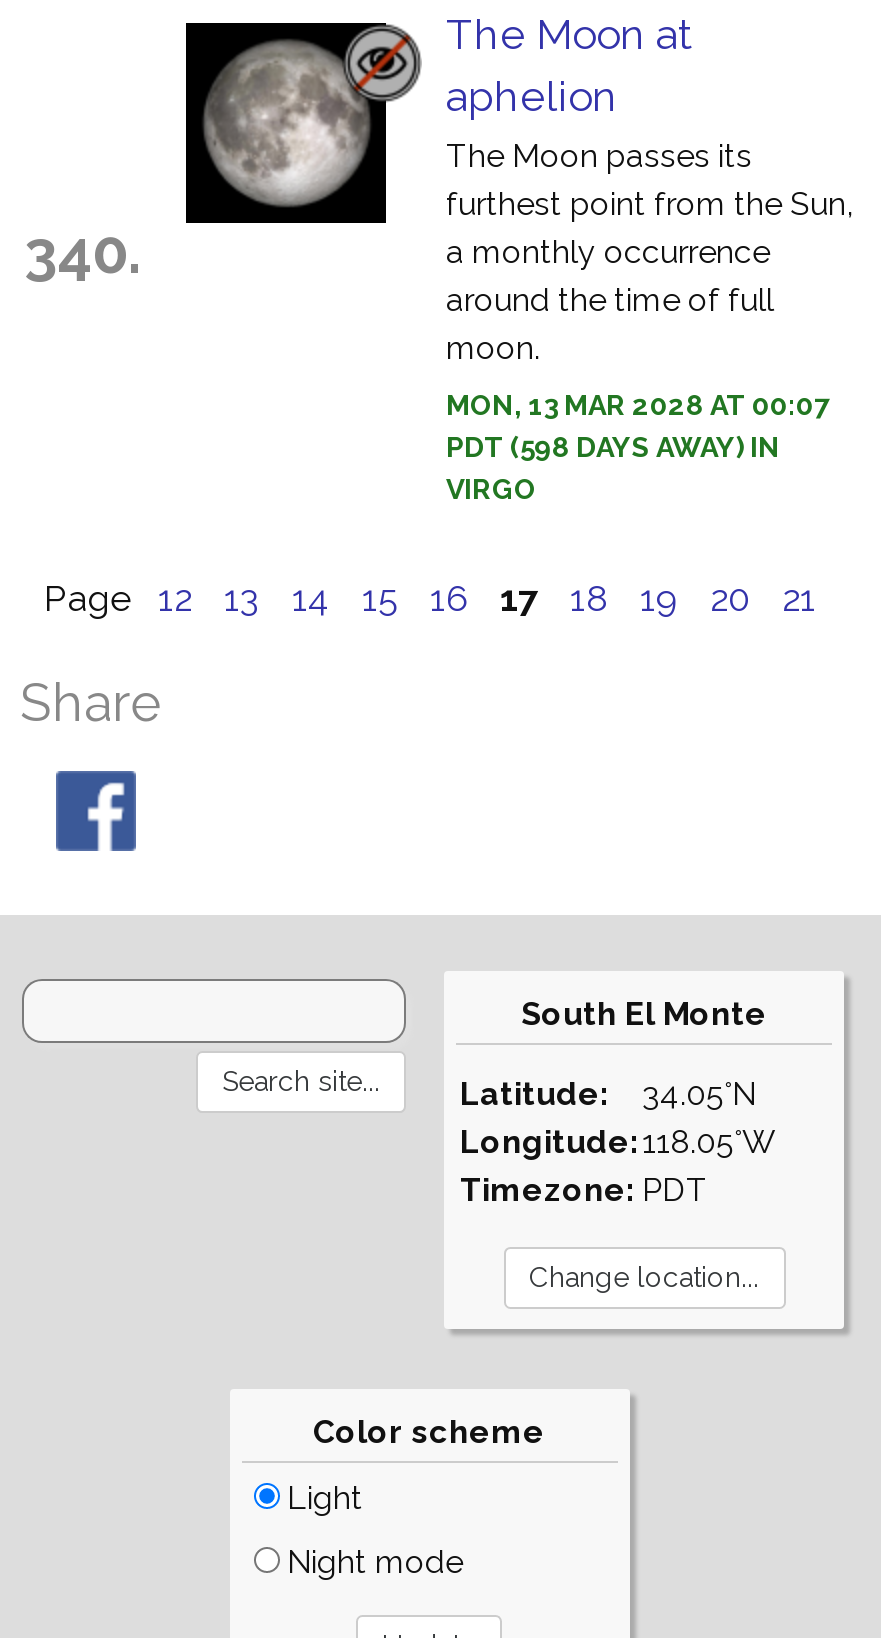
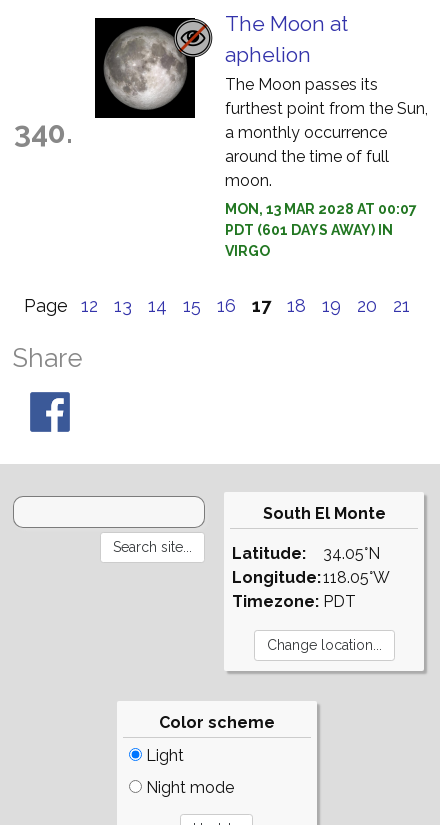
- PDT (598 DAYS AWAY) IN
+ PDT (601 DAYS AWAY) IN
